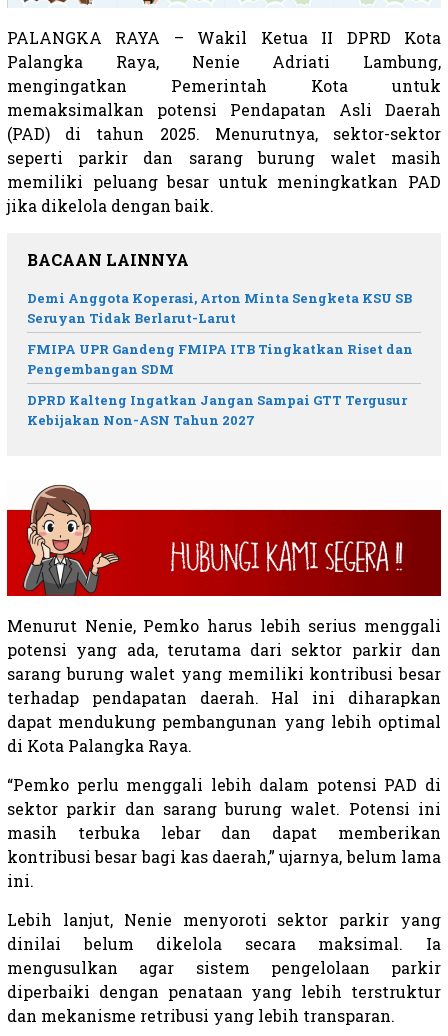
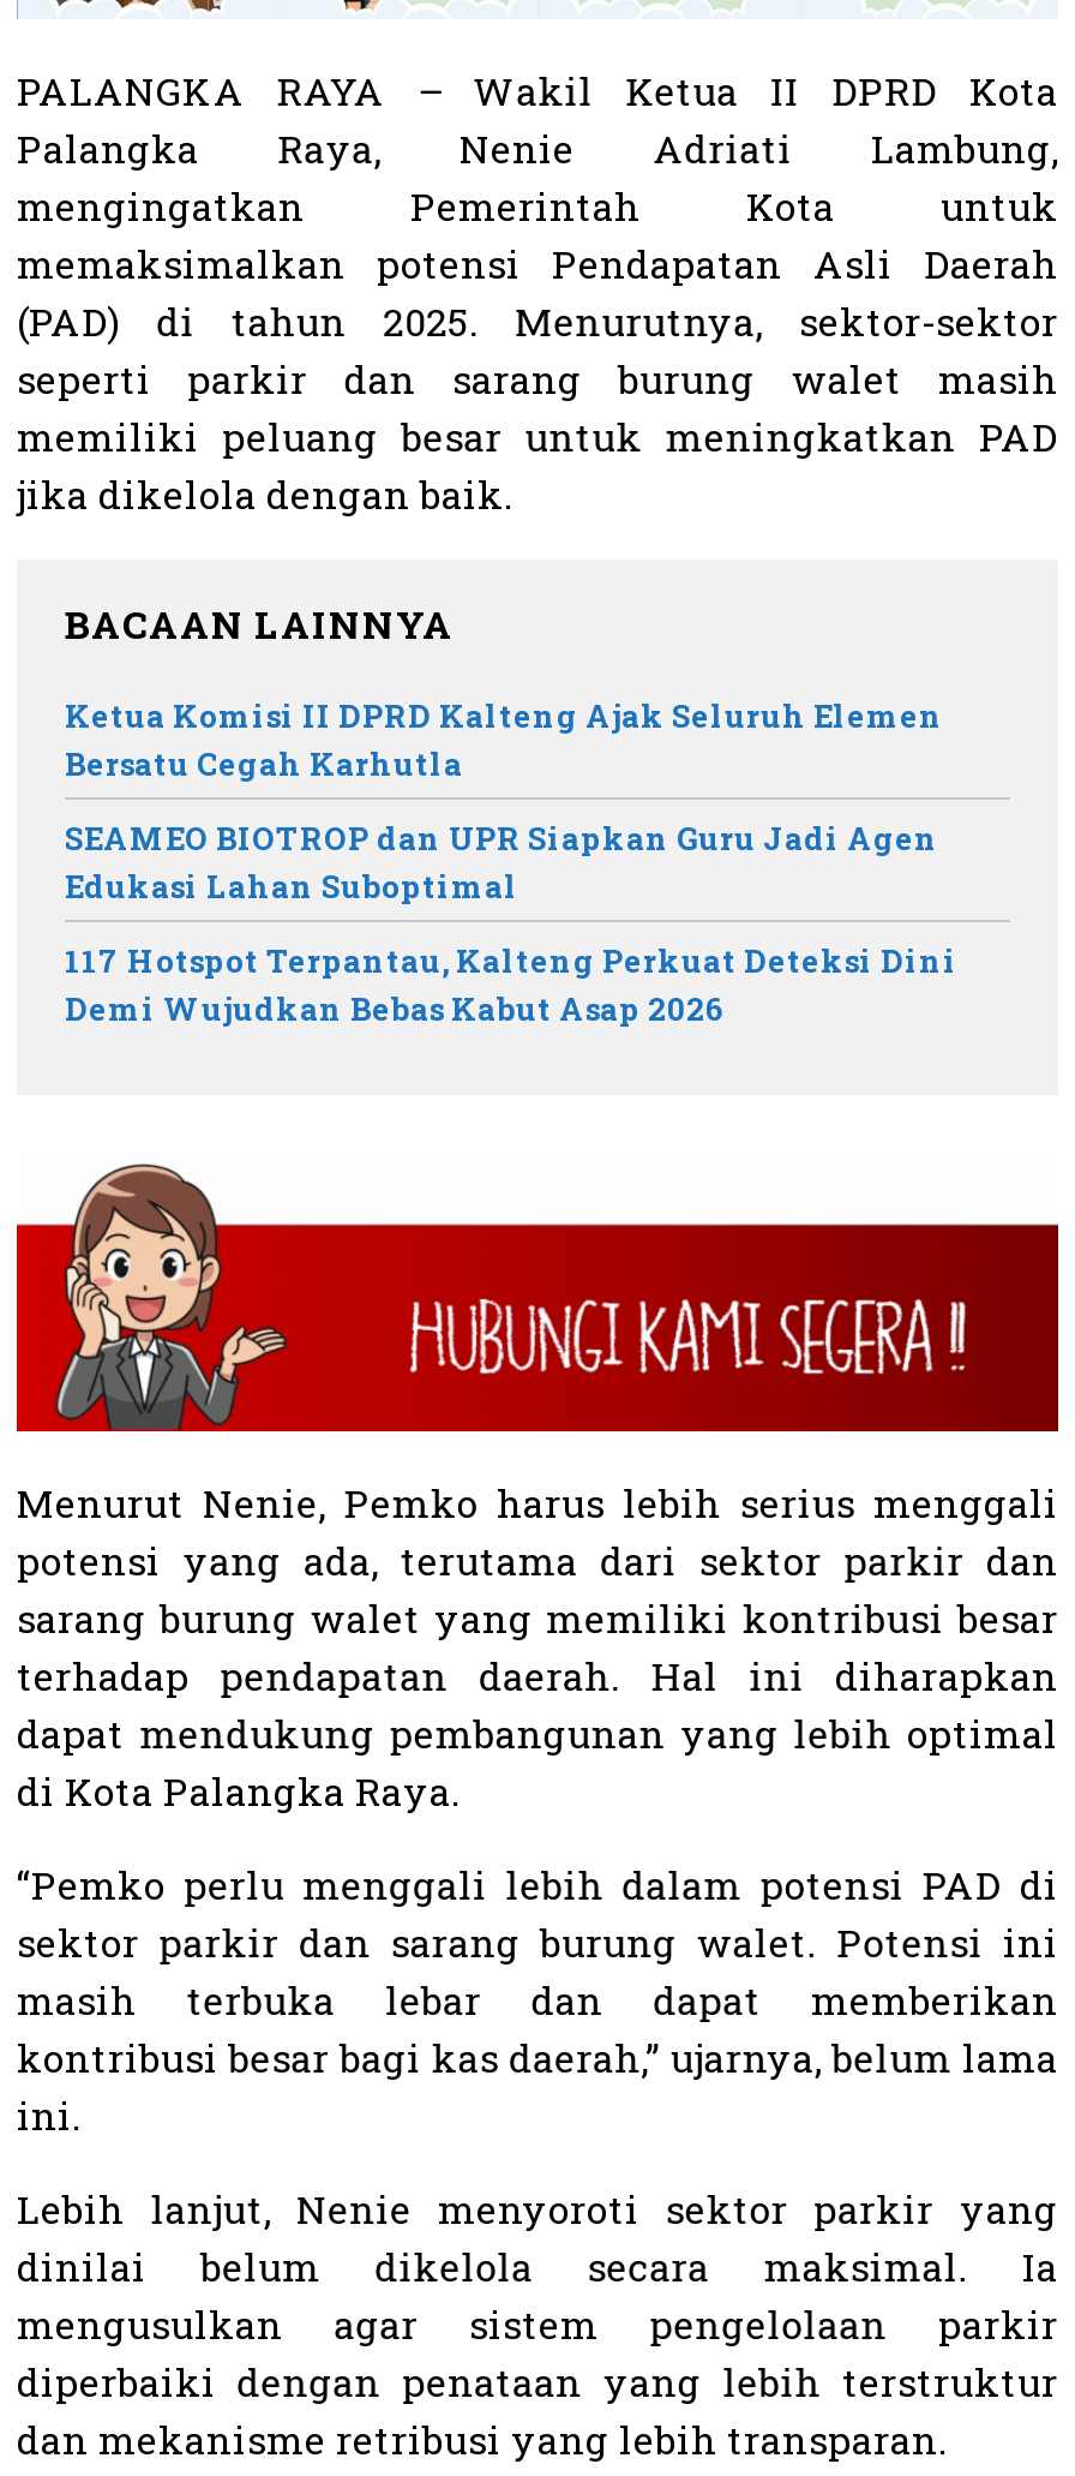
- Demi Anggota Koperasi, Arton Minta Sengketa KSU SB
- Seruyan Tidak Berlarut-Larut
+ Ketua Komisi II DPRD Kalteng Ajak Seluruh Elemen
+ Bersatu Cegah Karhutla

- FMIPA UPR Gandeng FMIPA ITB Tingkatkan Riset dan
- Pengembangan SDM
+ SEAMEO BIOTROP dan UPR Siapkan Guru Jadi Agen
+ Edukasi Lahan Suboptimal

- DPRD Kalteng Ingatkan Jangan Sampai GTT Tergusur
- Kebijakan Non-ASN Tahun 2027
+ 117 Hotspot Terpantau, Kalteng Perkuat Deteksi Dini
+ Demi Wujudkan Bebas Kabut Asap 2026
